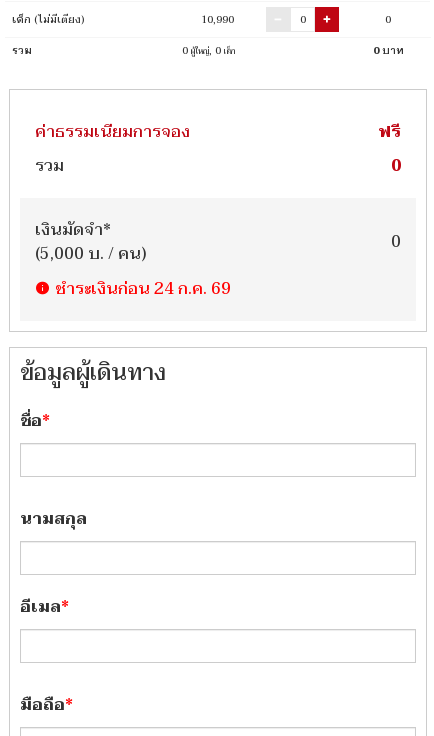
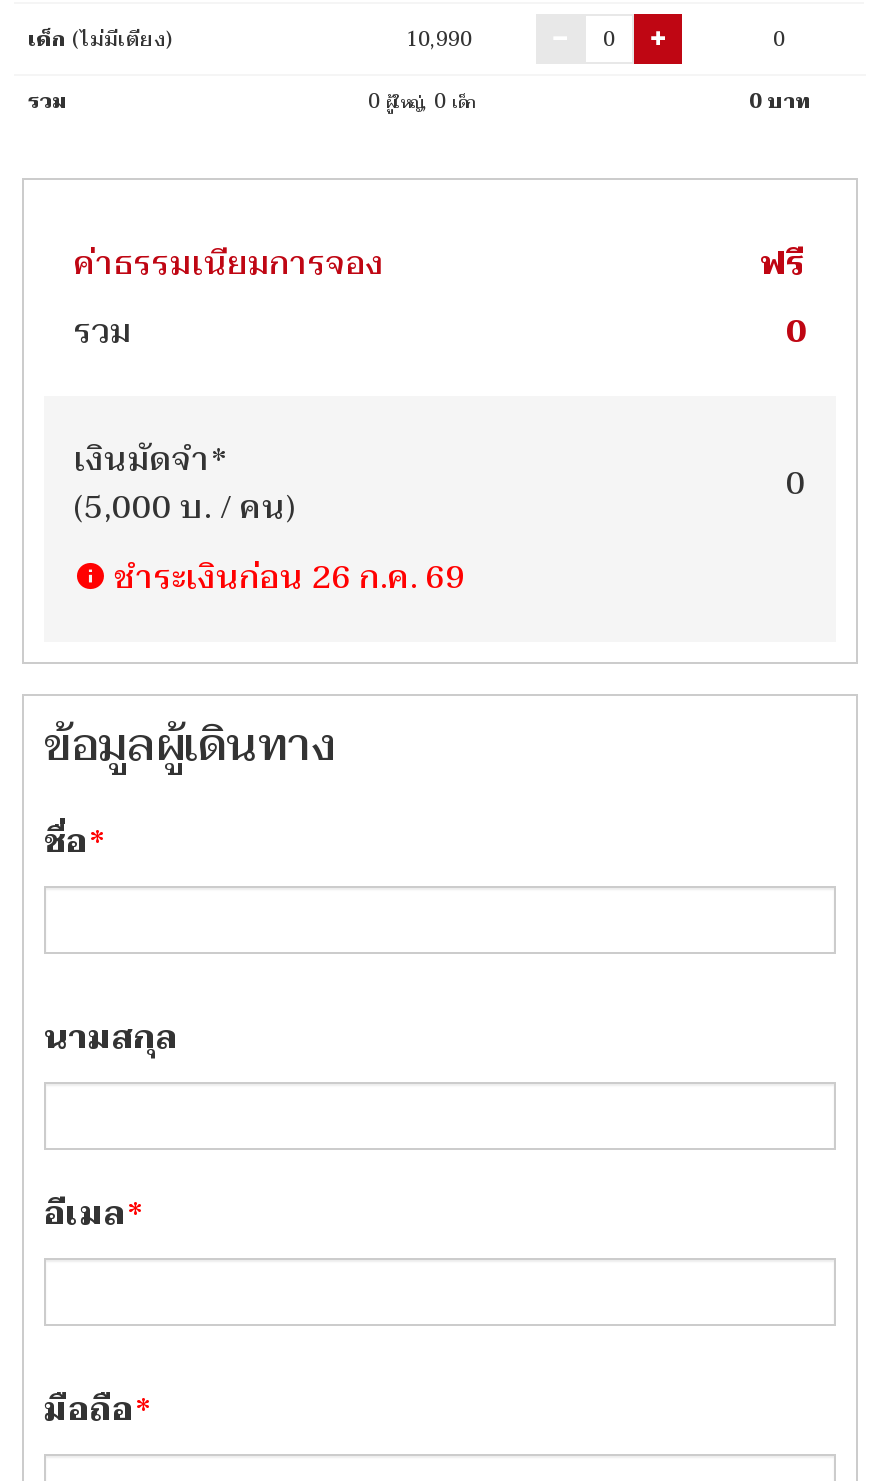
- ชำระเงินก่อน24 ก.ค. 69
+ ชำระเงินก่อน26 ก.ค. 69
